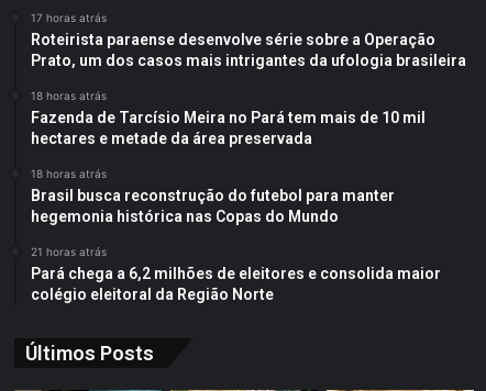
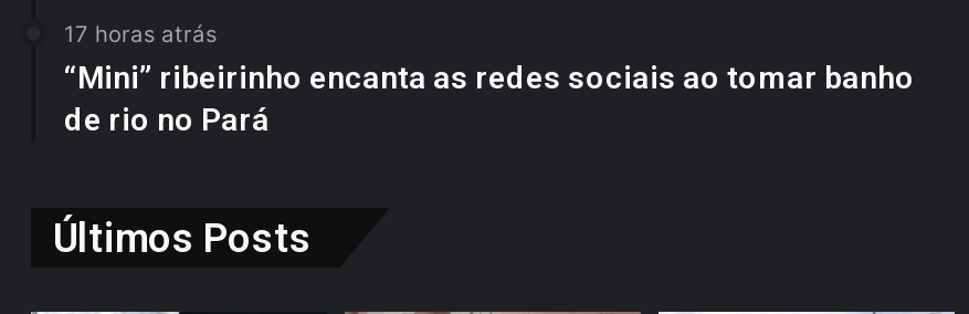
- Roteirista paraense desenvolve série sobre a Operação
- Prato, um dos casos mais intrigantes da ufologia brasileira
- 18 horas atrás
- Fazenda de Tarcísio Meira no Pará tem mais de 10 mil
- hectares e metade da área preservada
- 18 horas atrás
- Brasil busca reconstrução do futebol para manter
- hegemonia histórica nas Copas do Mundo
- 21 horas atrás
- Pará chega a 6,2 milhões de eleitores e consolida maior
- colégio eleitoral da Região Norte
+ “Mini” ribeirinho encanta as redes sociais ao tomar banho
+ de rio no Pará
